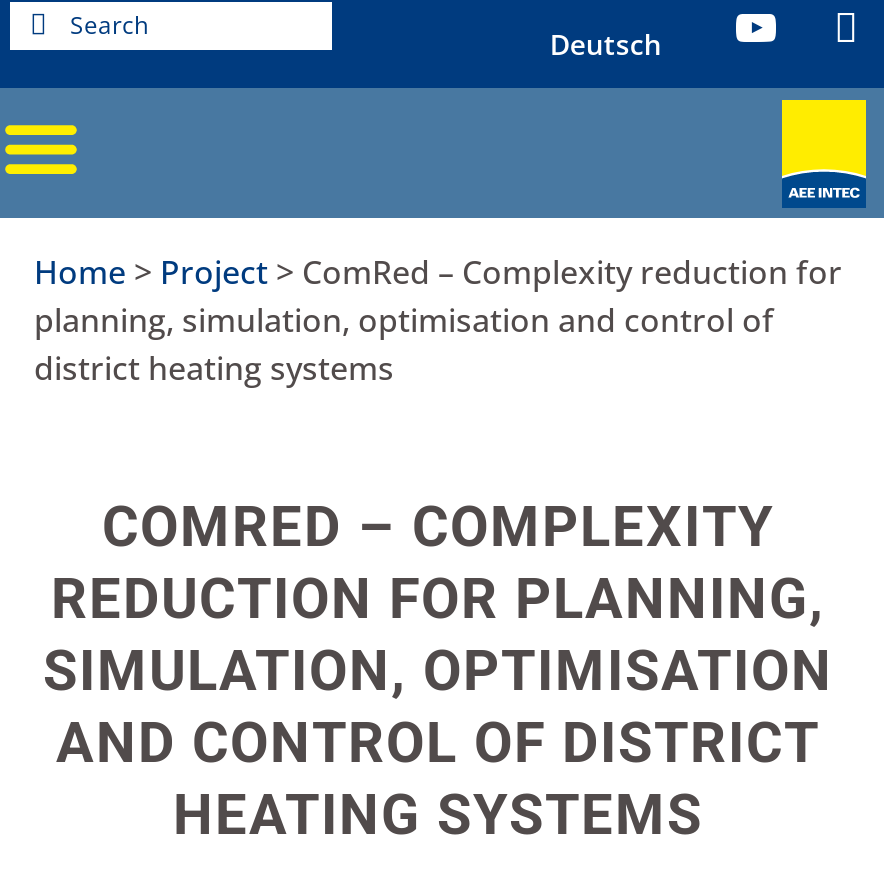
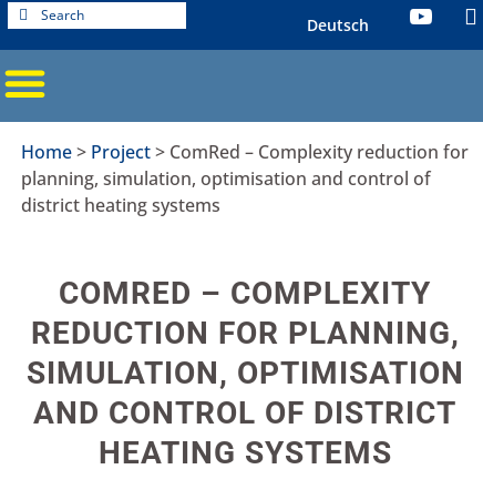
- [image]
